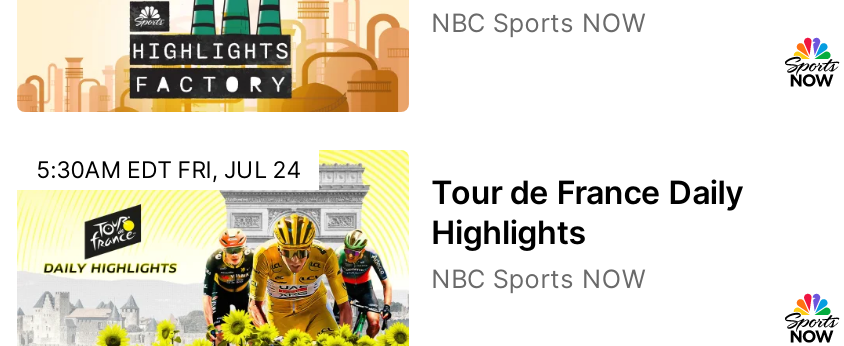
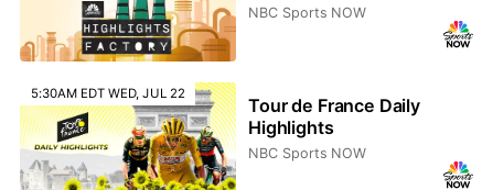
- 5:30AM EDT FRI, JUL 24
+ 5:30AM EDT WED, JUL 22
